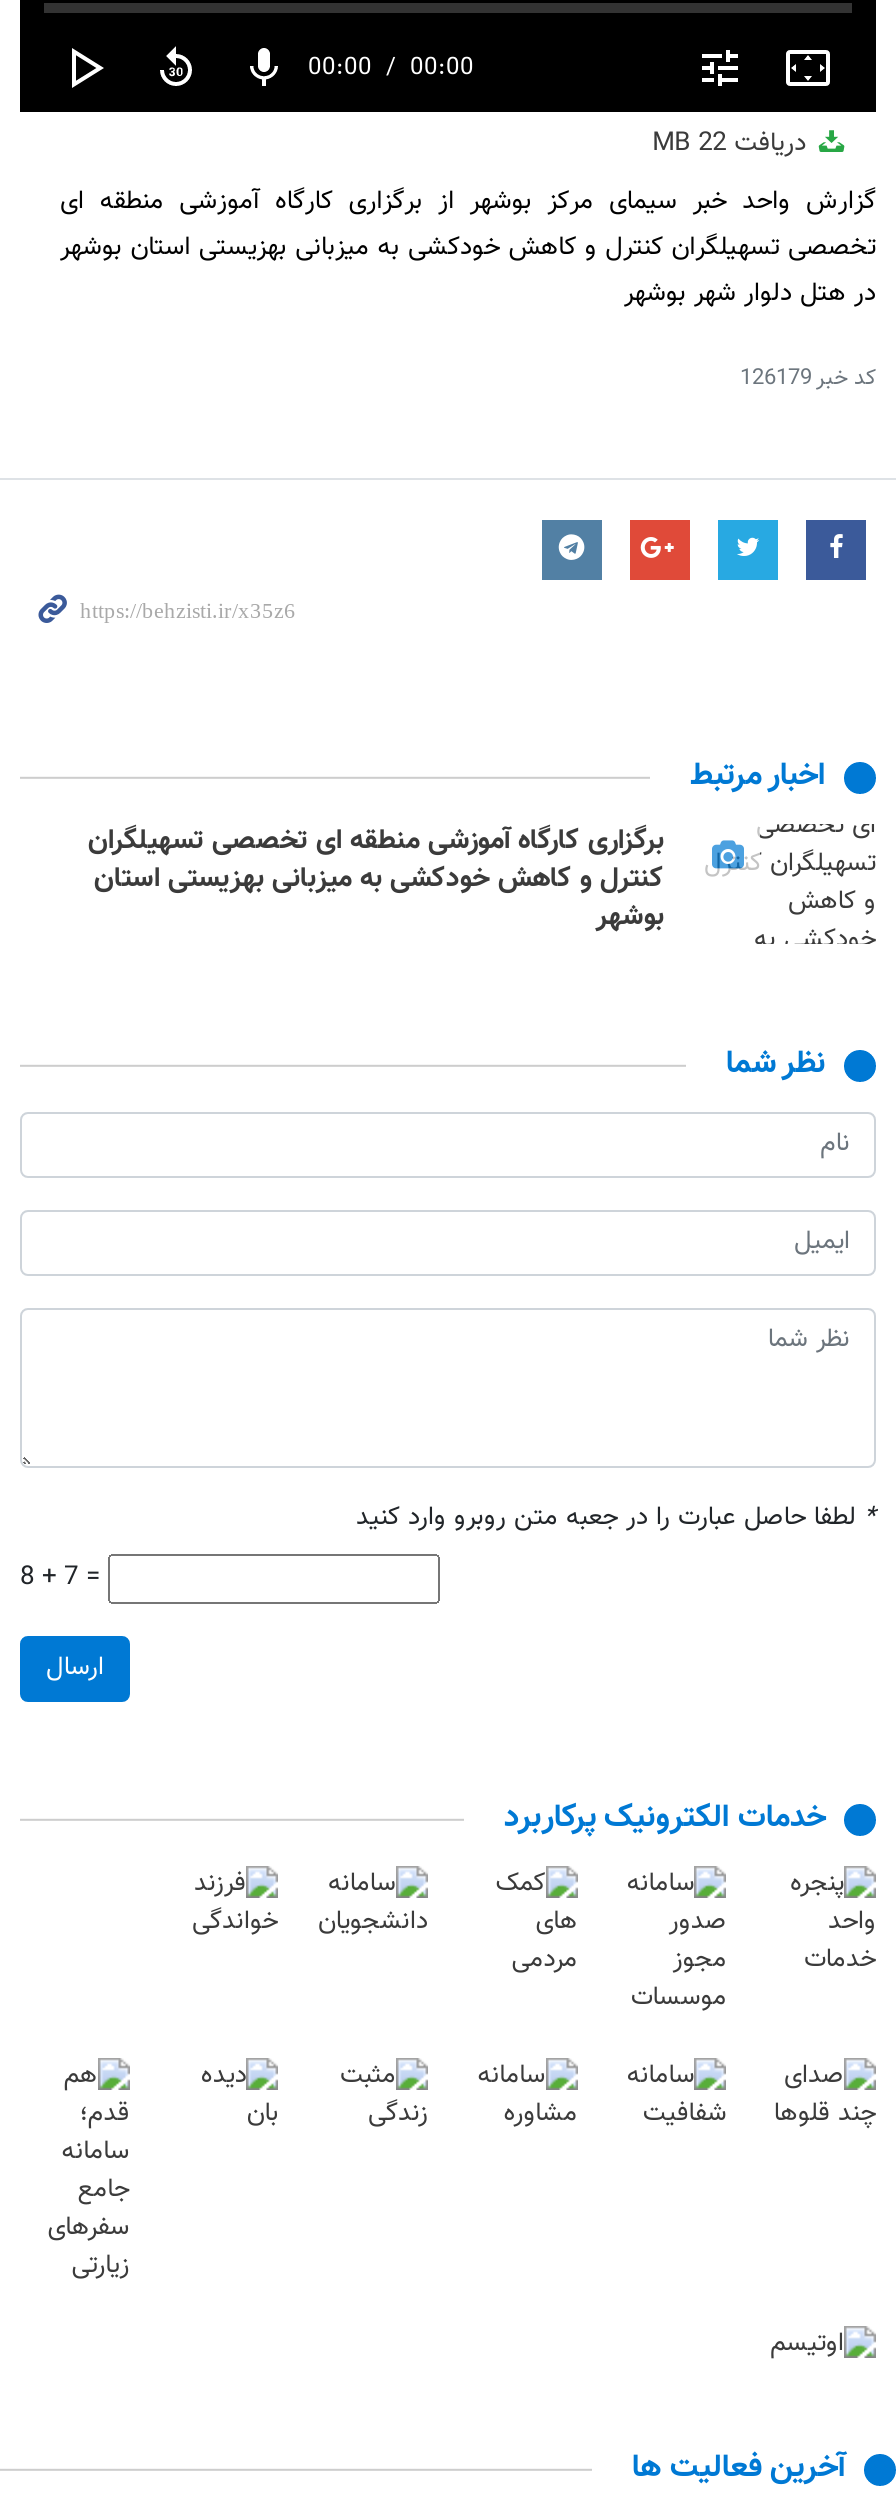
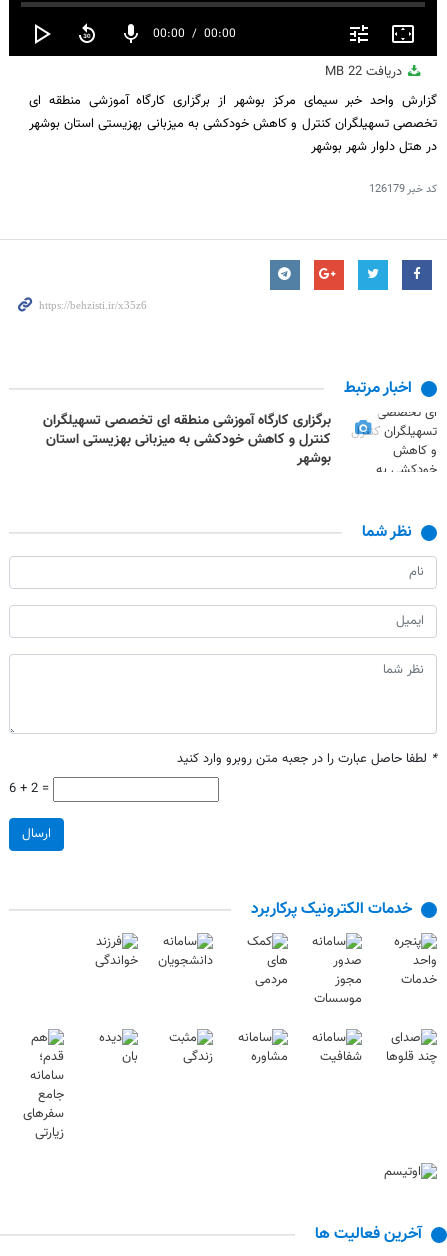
- 8 + 7 =
+ 6 + 2 =
